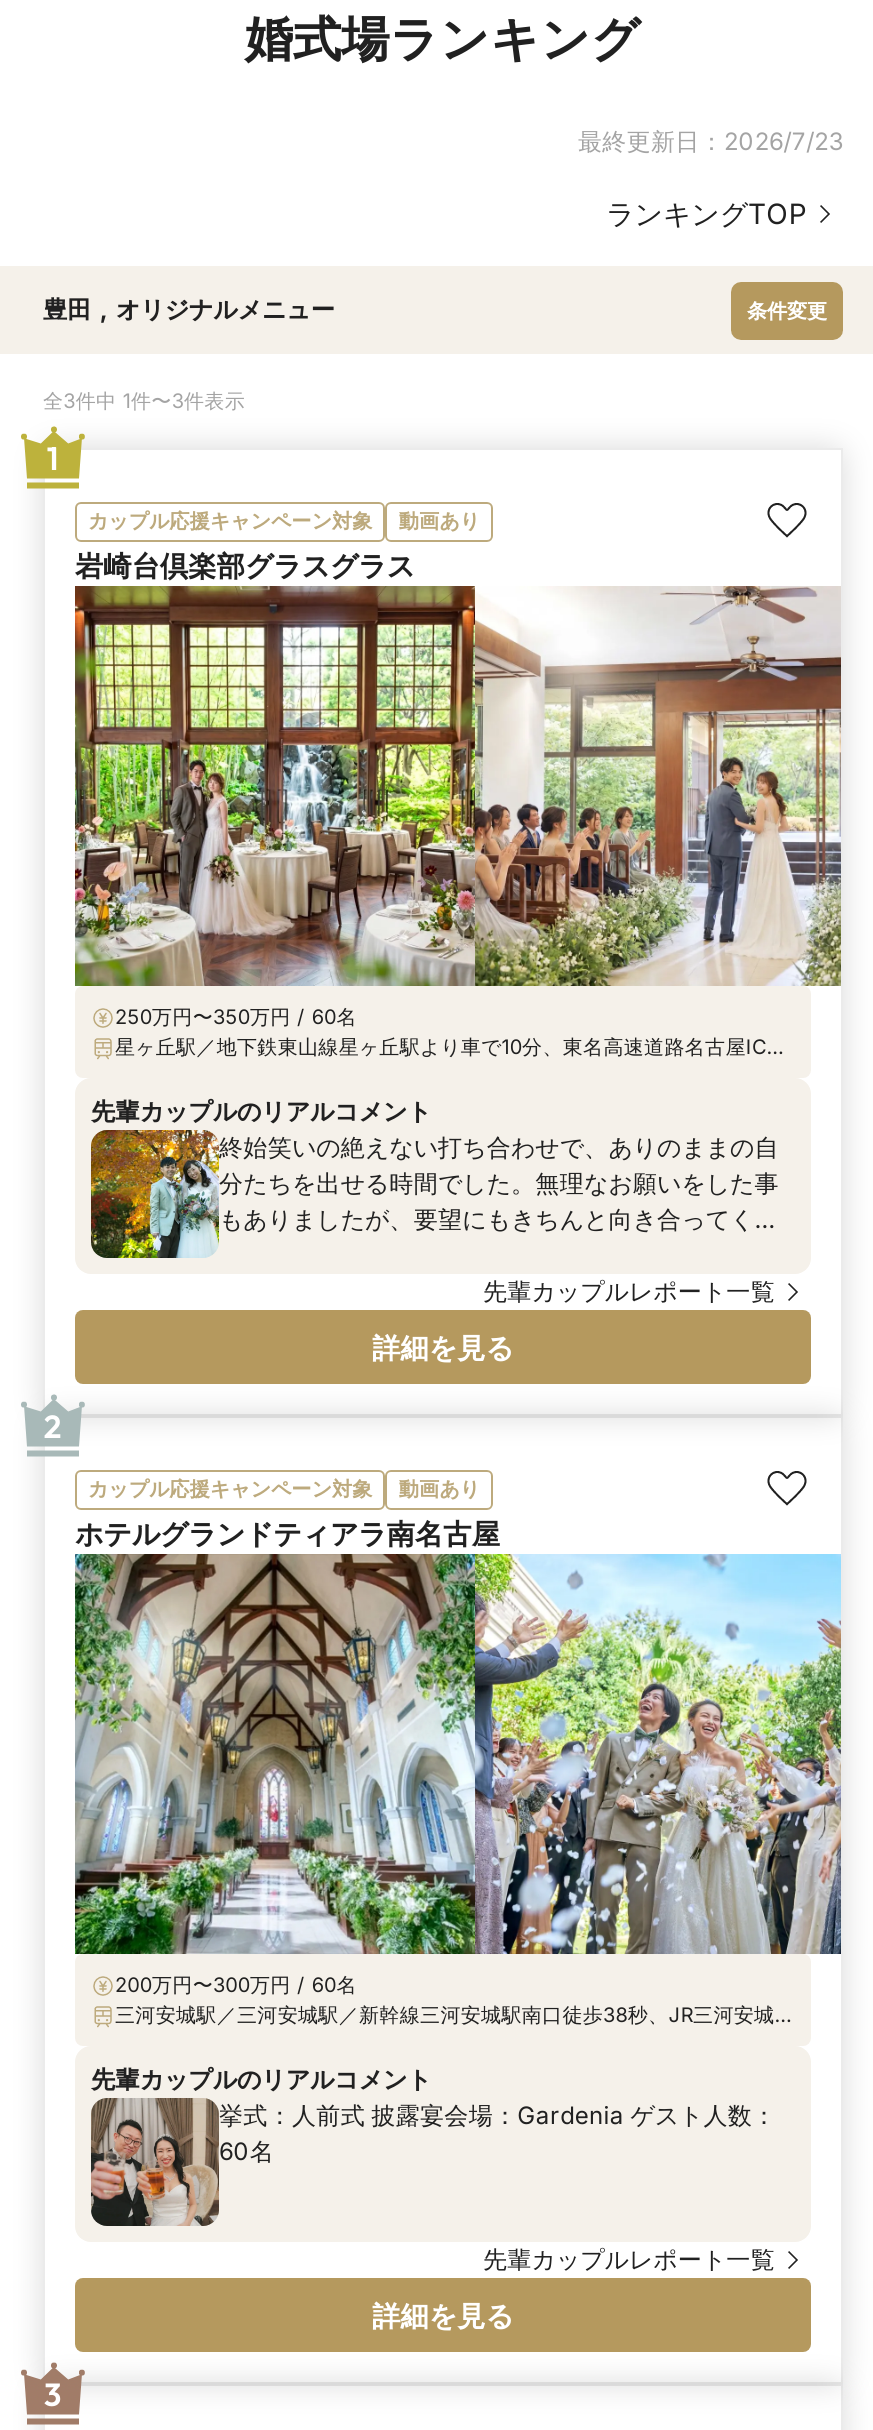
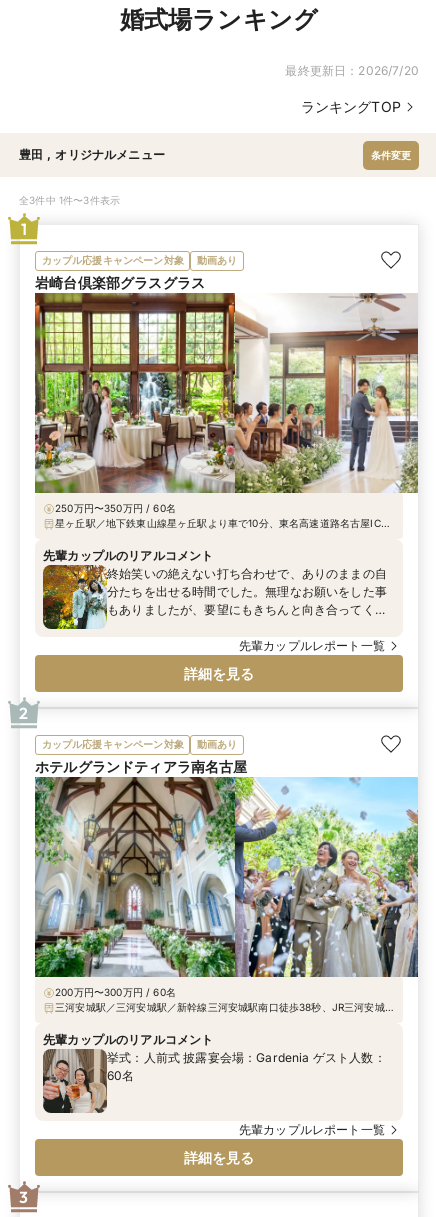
- 最終更新日：2026/7/23
+ 最終更新日：2026/7/20
